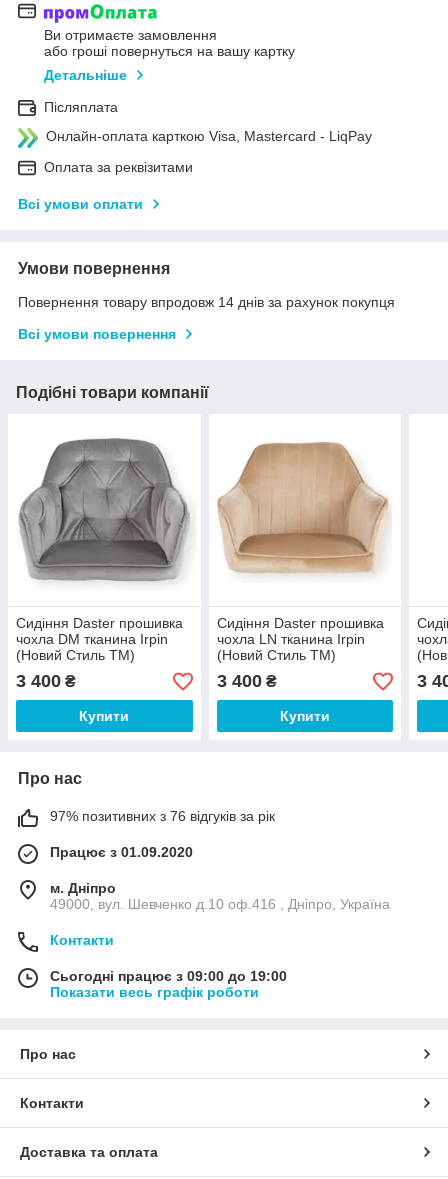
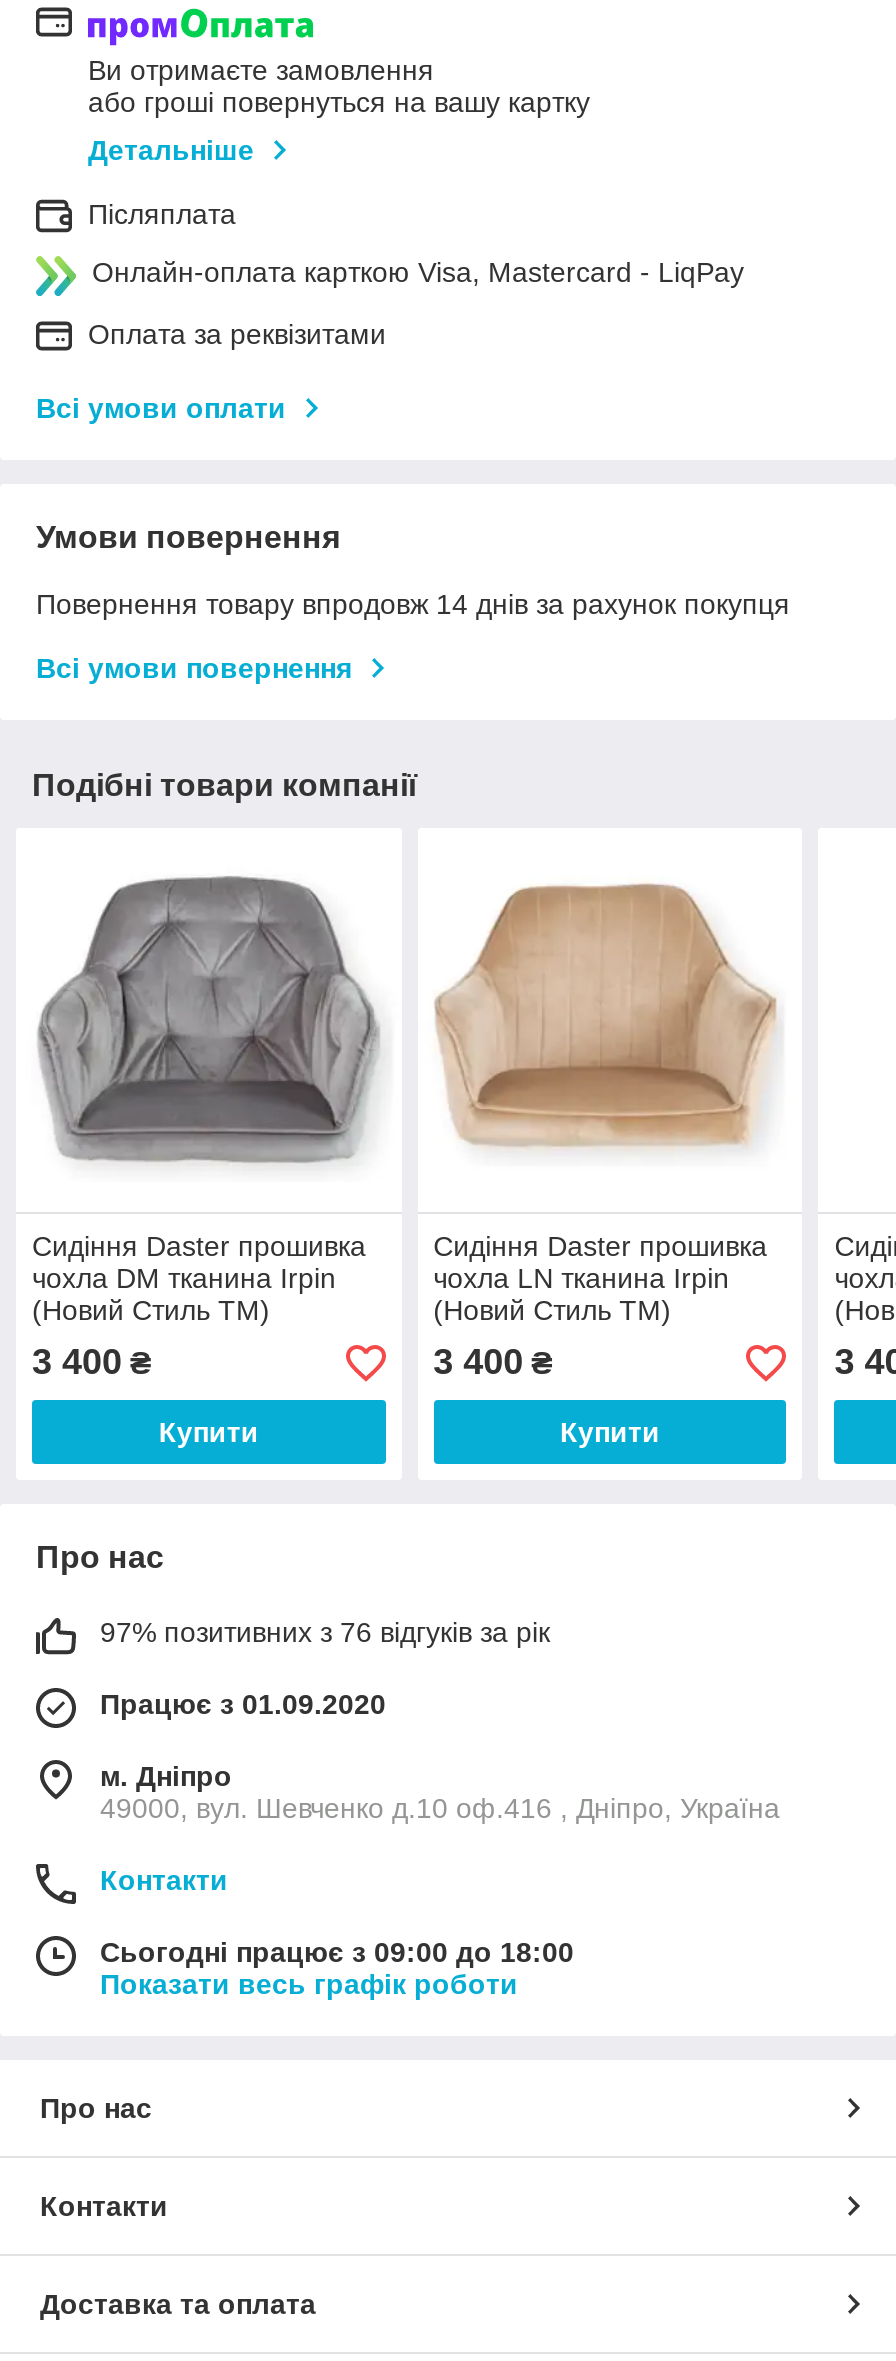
- Сьогодні працює з 09:00 до 19:00
+ Сьогодні працює з 09:00 до 18:00
